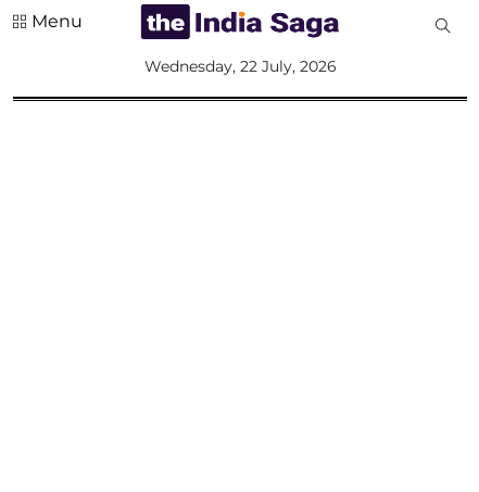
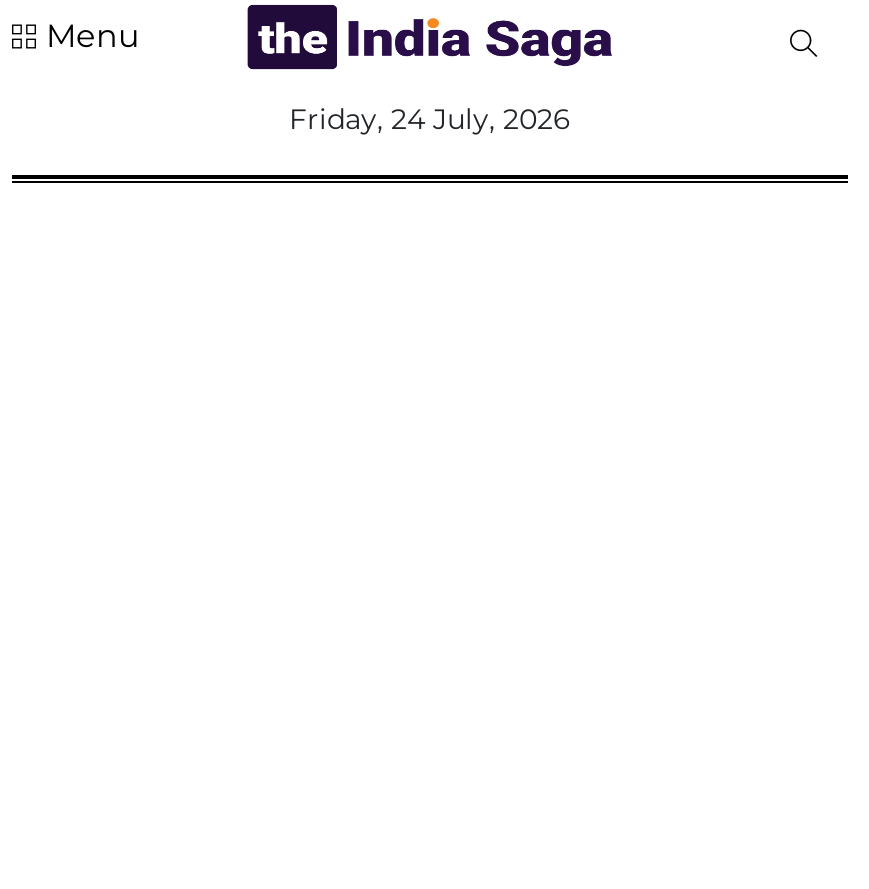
- Wednesday, 22 July, 2026
+ Friday, 24 July, 2026
